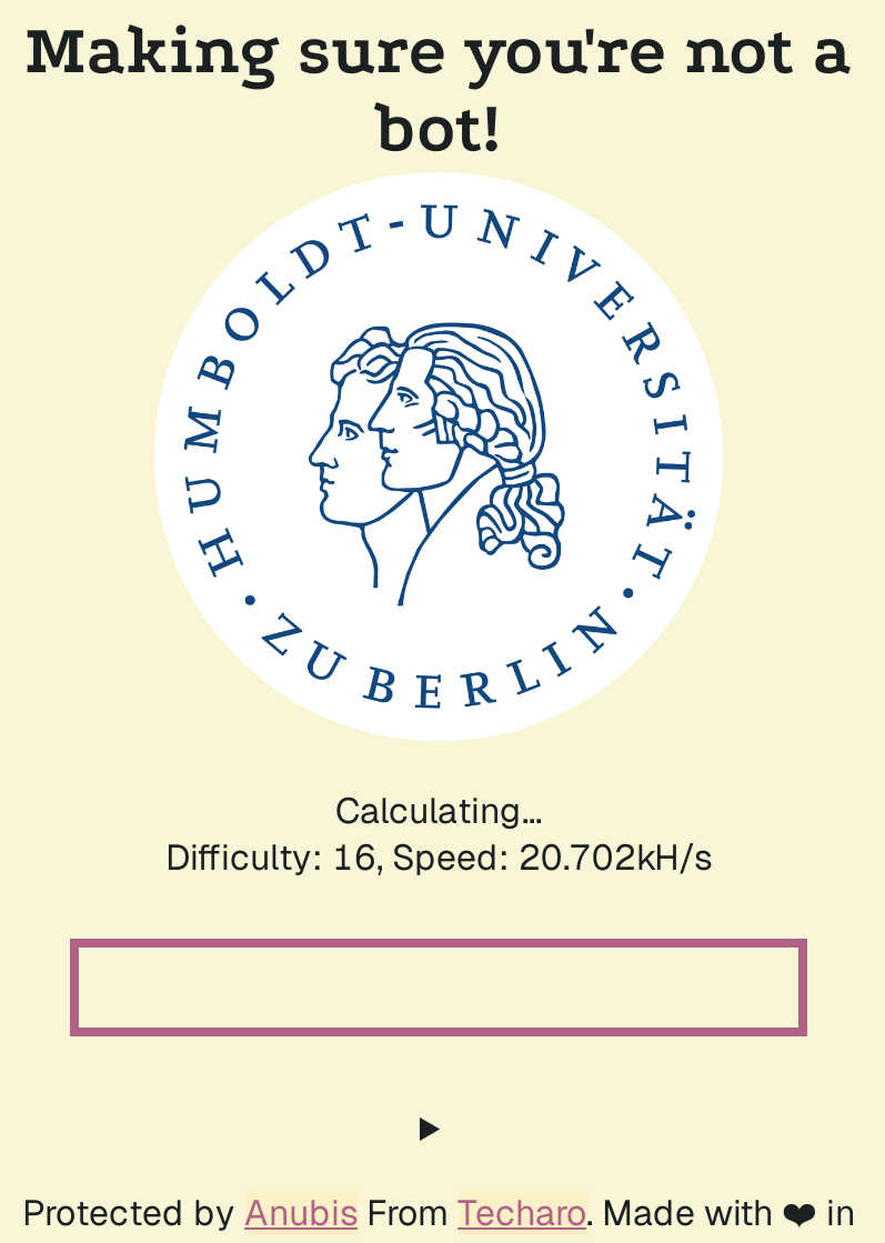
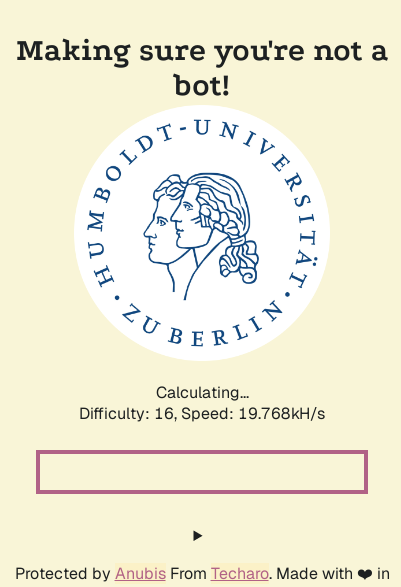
- Difficulty: 16, Speed: 20.702kH/s
+ Difficulty: 16, Speed: 19.768kH/s
